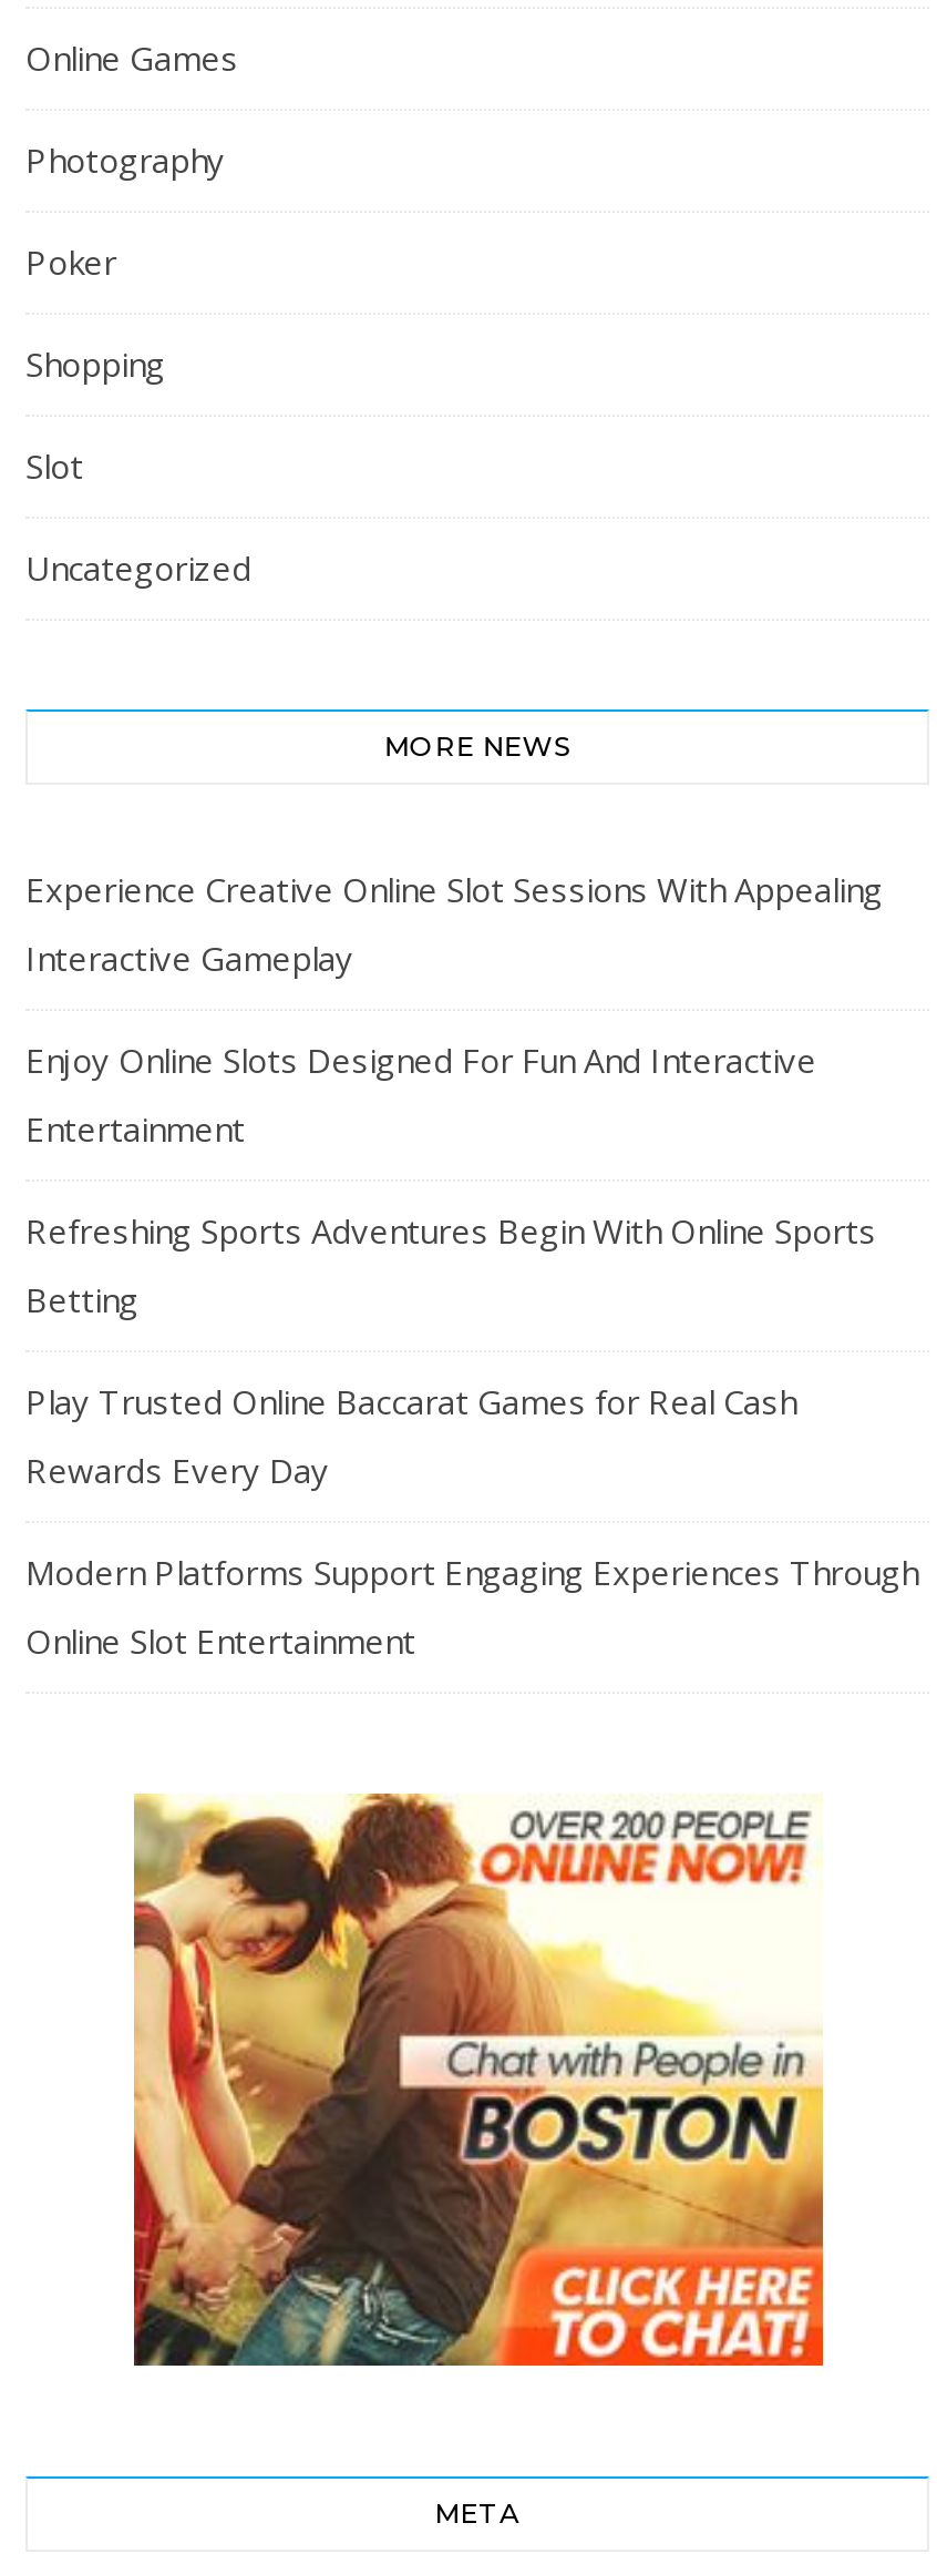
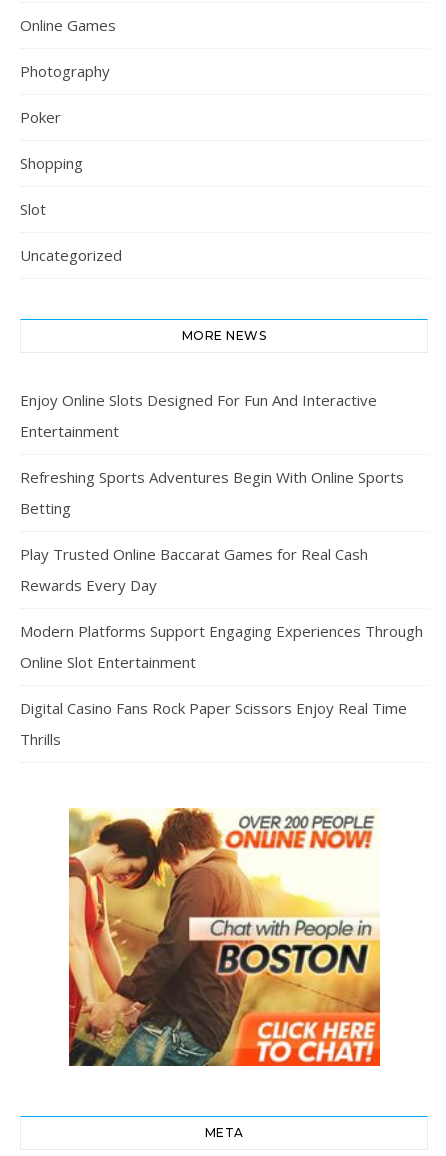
- Experience Creative Online Slot Sessions With Appealing
- Interactive Gameplay

moved up: Enjoy Online Slots Designed For Fun And Interactive | Entertainment | Refreshing Sports Adventures Begin With Online Sports | Betting | Play Trusted Online Baccarat Games for Real Cash | Rewards Every Day | Modern Platforms Support Engaging Experiences Through | Online Slot Entertainment

+ Digital Casino Fans Rock Paper Scissors Enjoy Real Time
+ Thrills
